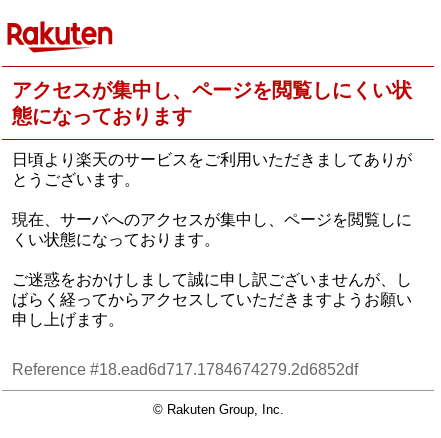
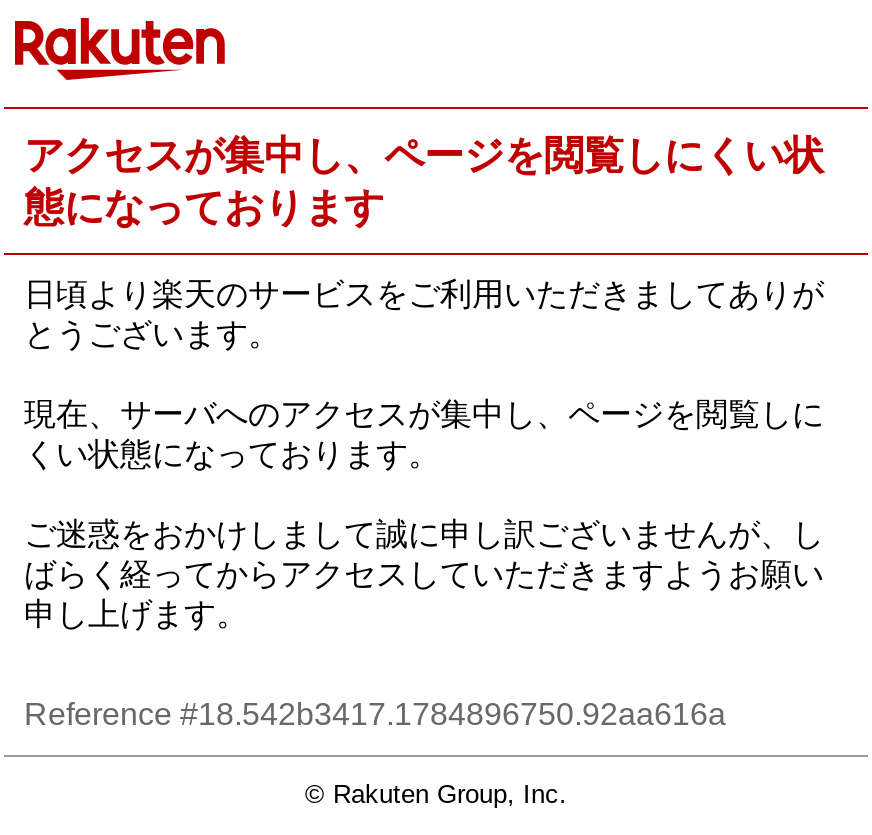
- Reference #18.ead6d717.1784674279.2d6852df
+ Reference #18.542b3417.1784896750.92aa616a
